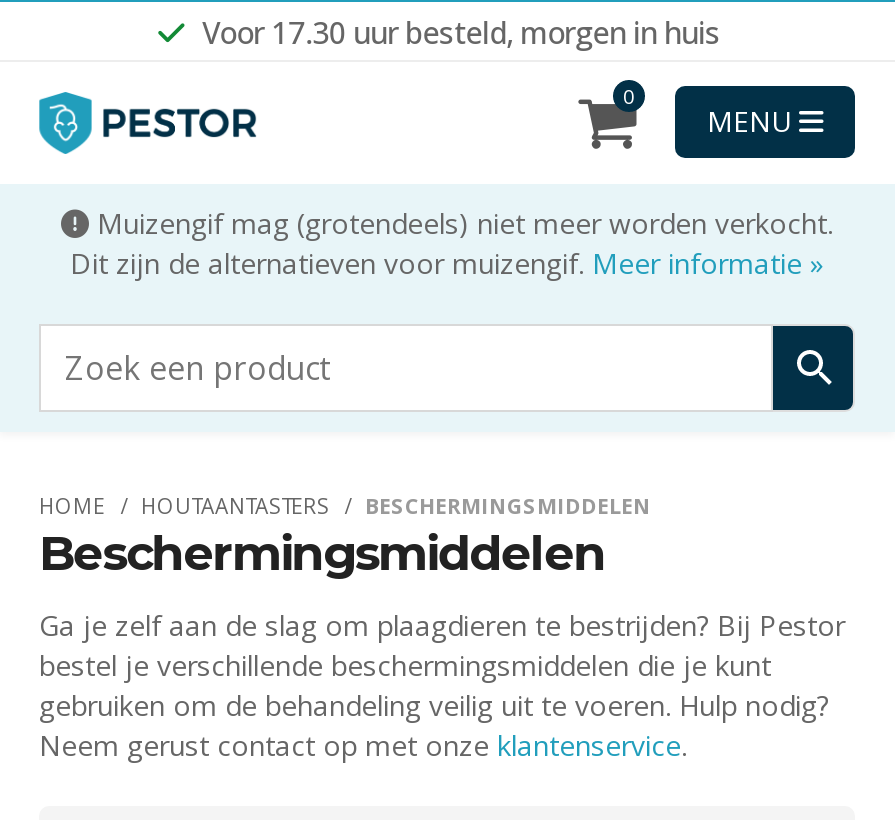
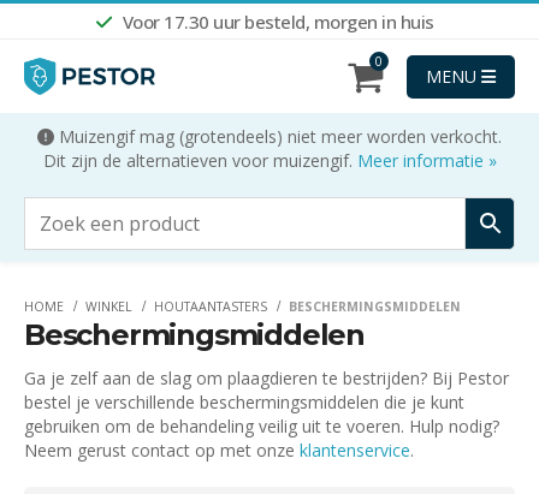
+ WINKEL
